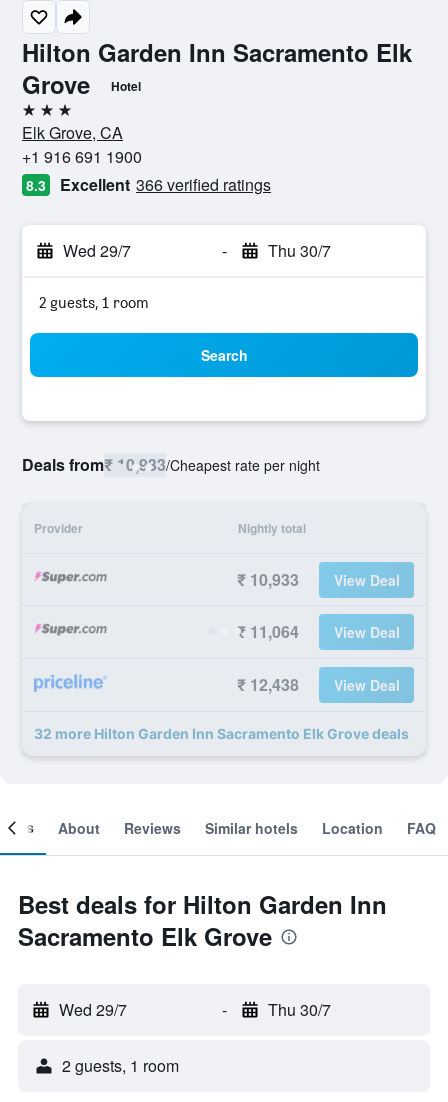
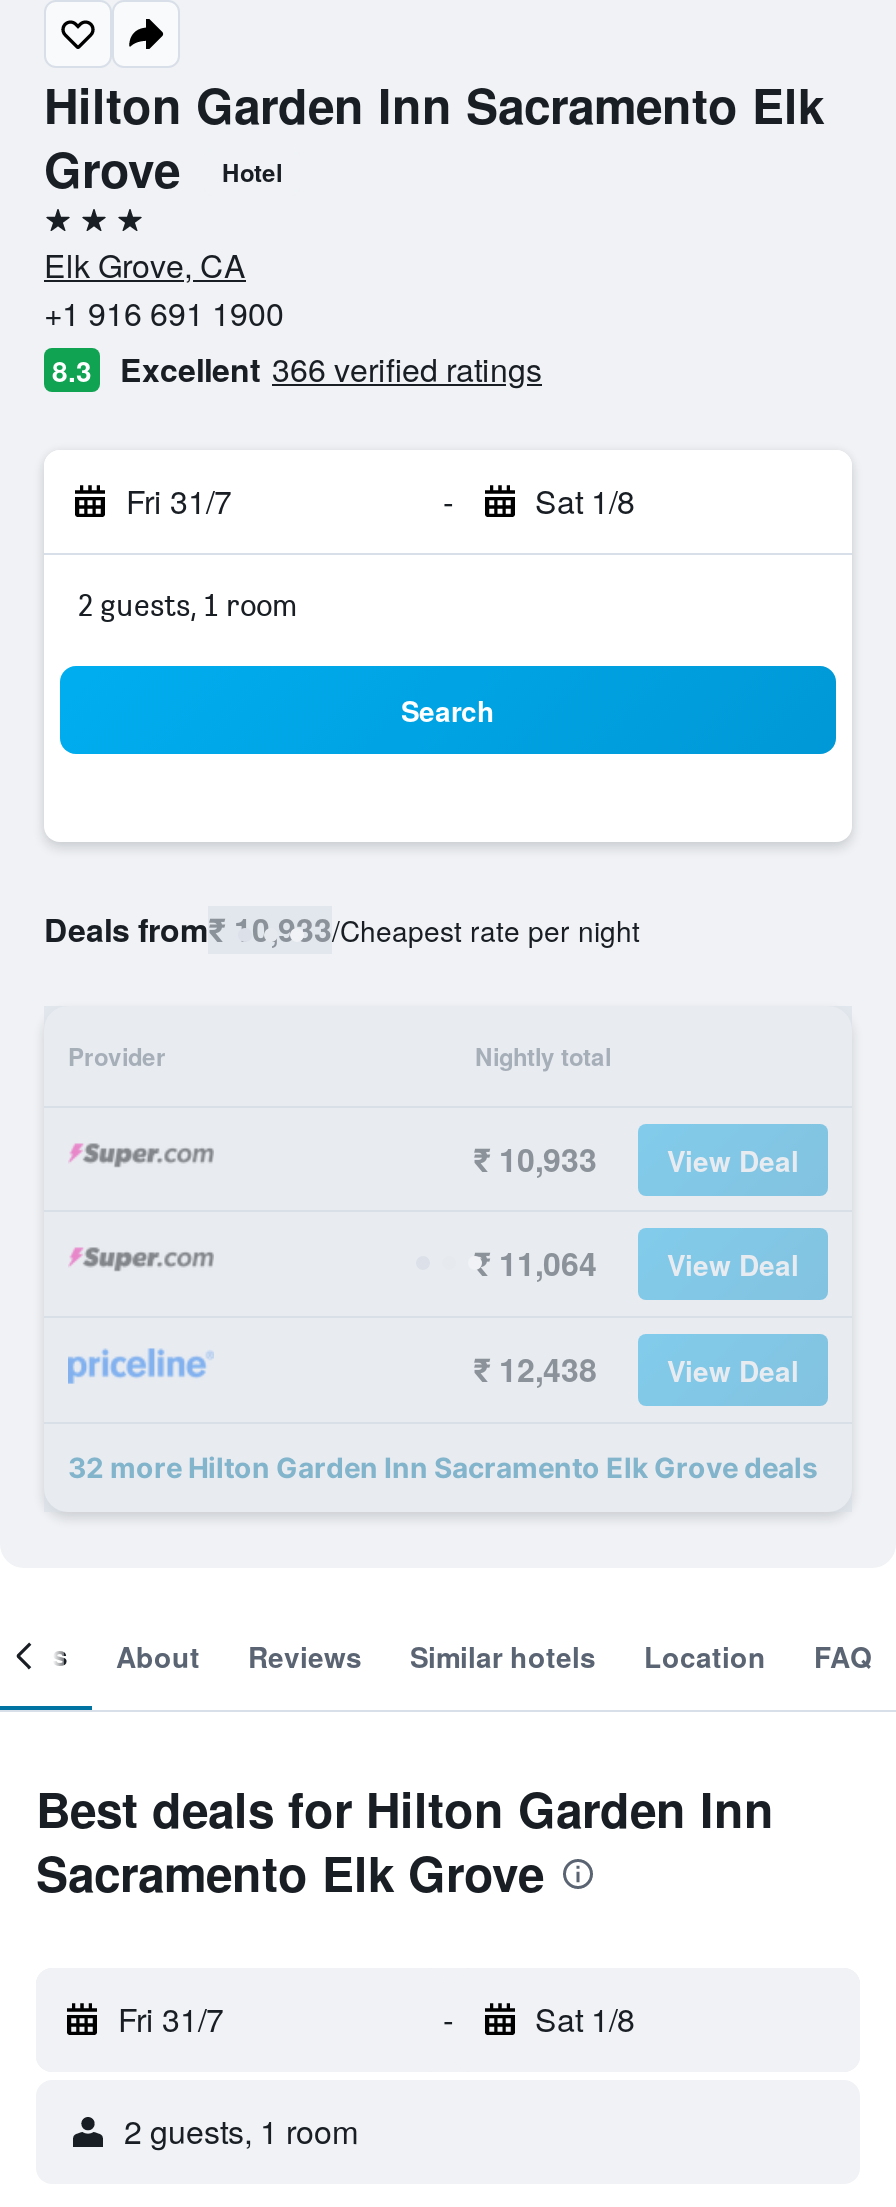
- Wed 29/7
+ Fri 31/7

- Thu 30/7
+ Sat 1/8

- Wed 29/7
+ Fri 31/7

- Thu 30/7
+ Sat 1/8
